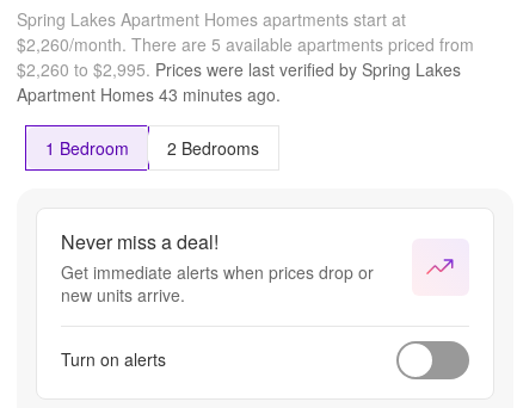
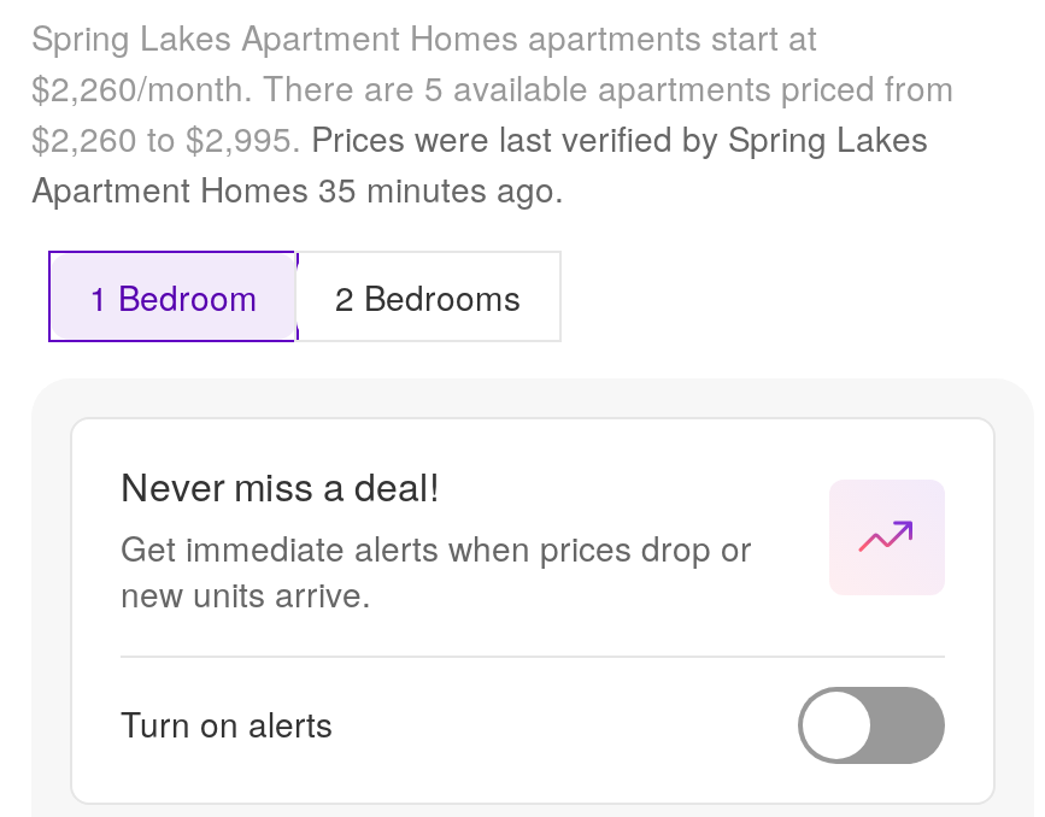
- Apartment Homes 43 minutes ago.
+ Apartment Homes 35 minutes ago.
